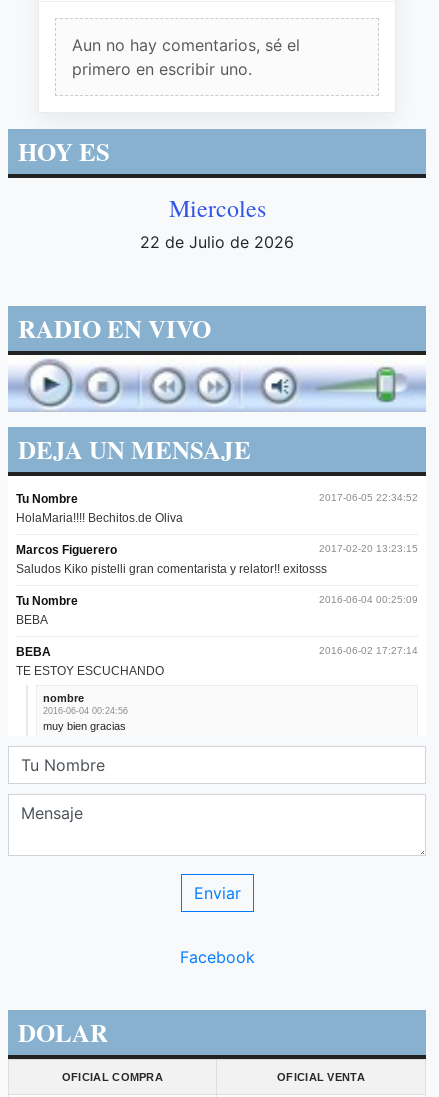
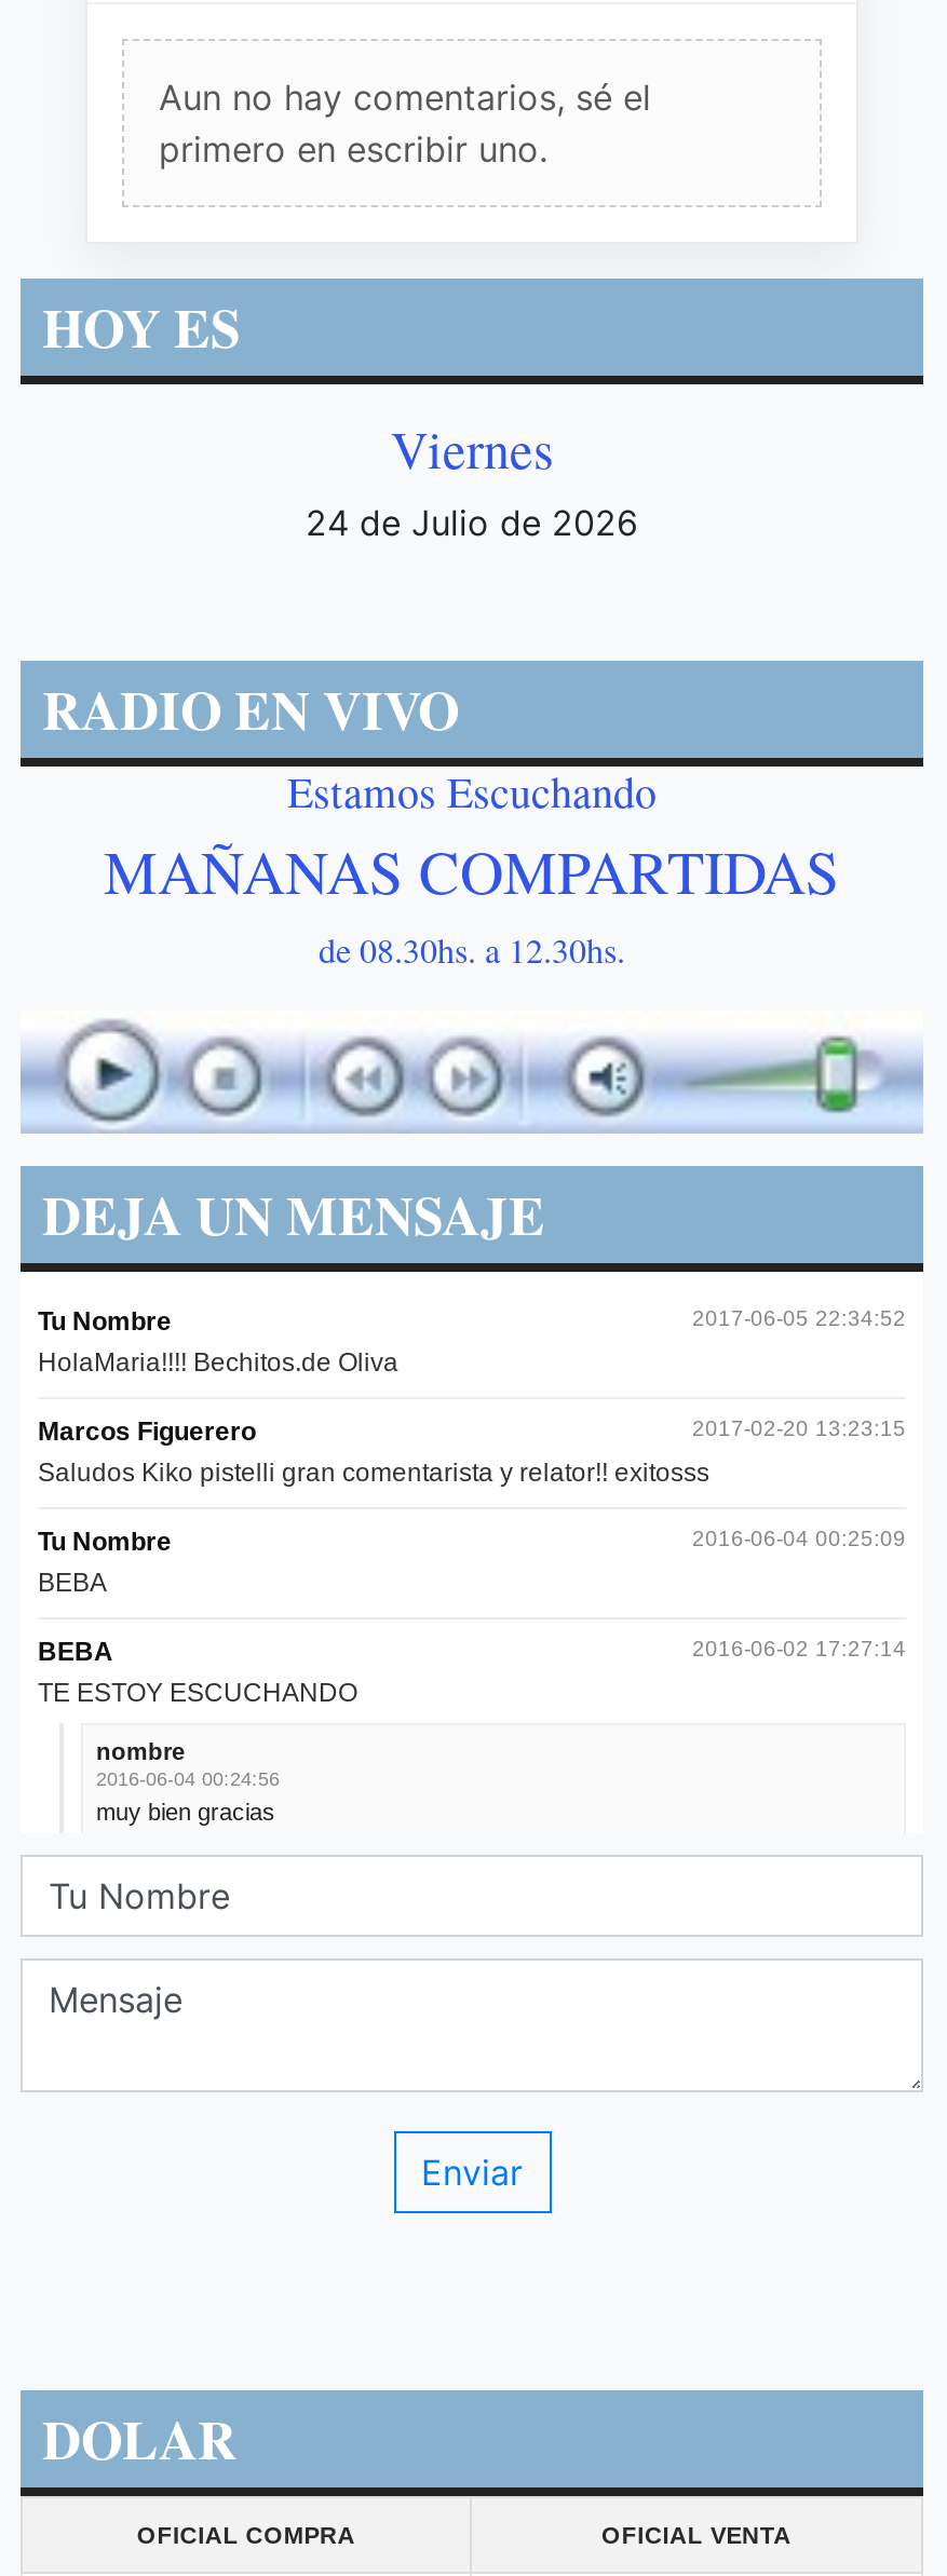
- Miercoles
- 22 de Julio de 2026
+ Viernes
+ 24 de Julio de 2026

+ Estamos Escuchando
+ MAÑANAS COMPARTIDAS
+ de 08.30hs. a 12.30hs.

moved down: [image] | DEJA UN MENSAJE

- Facebook
